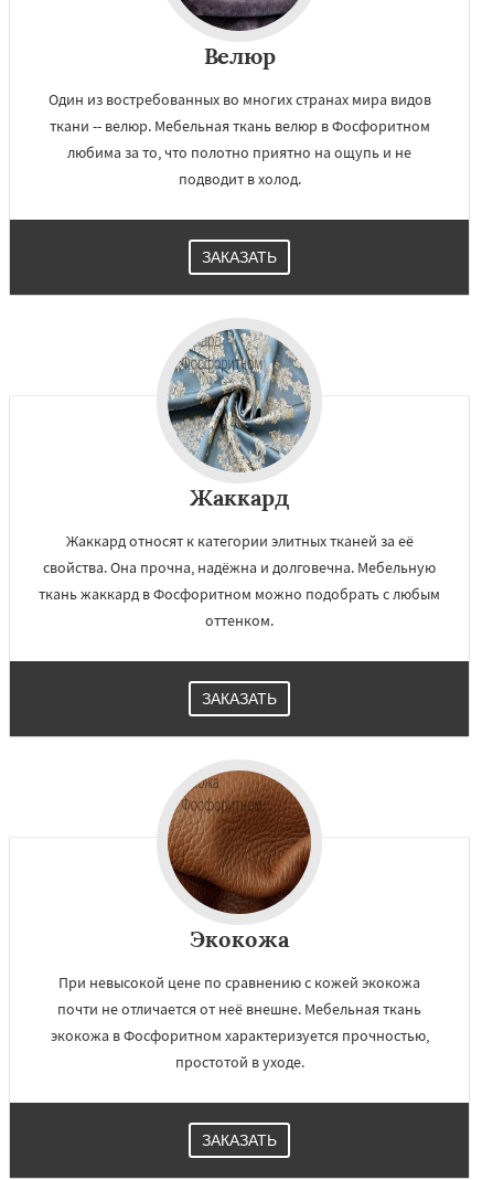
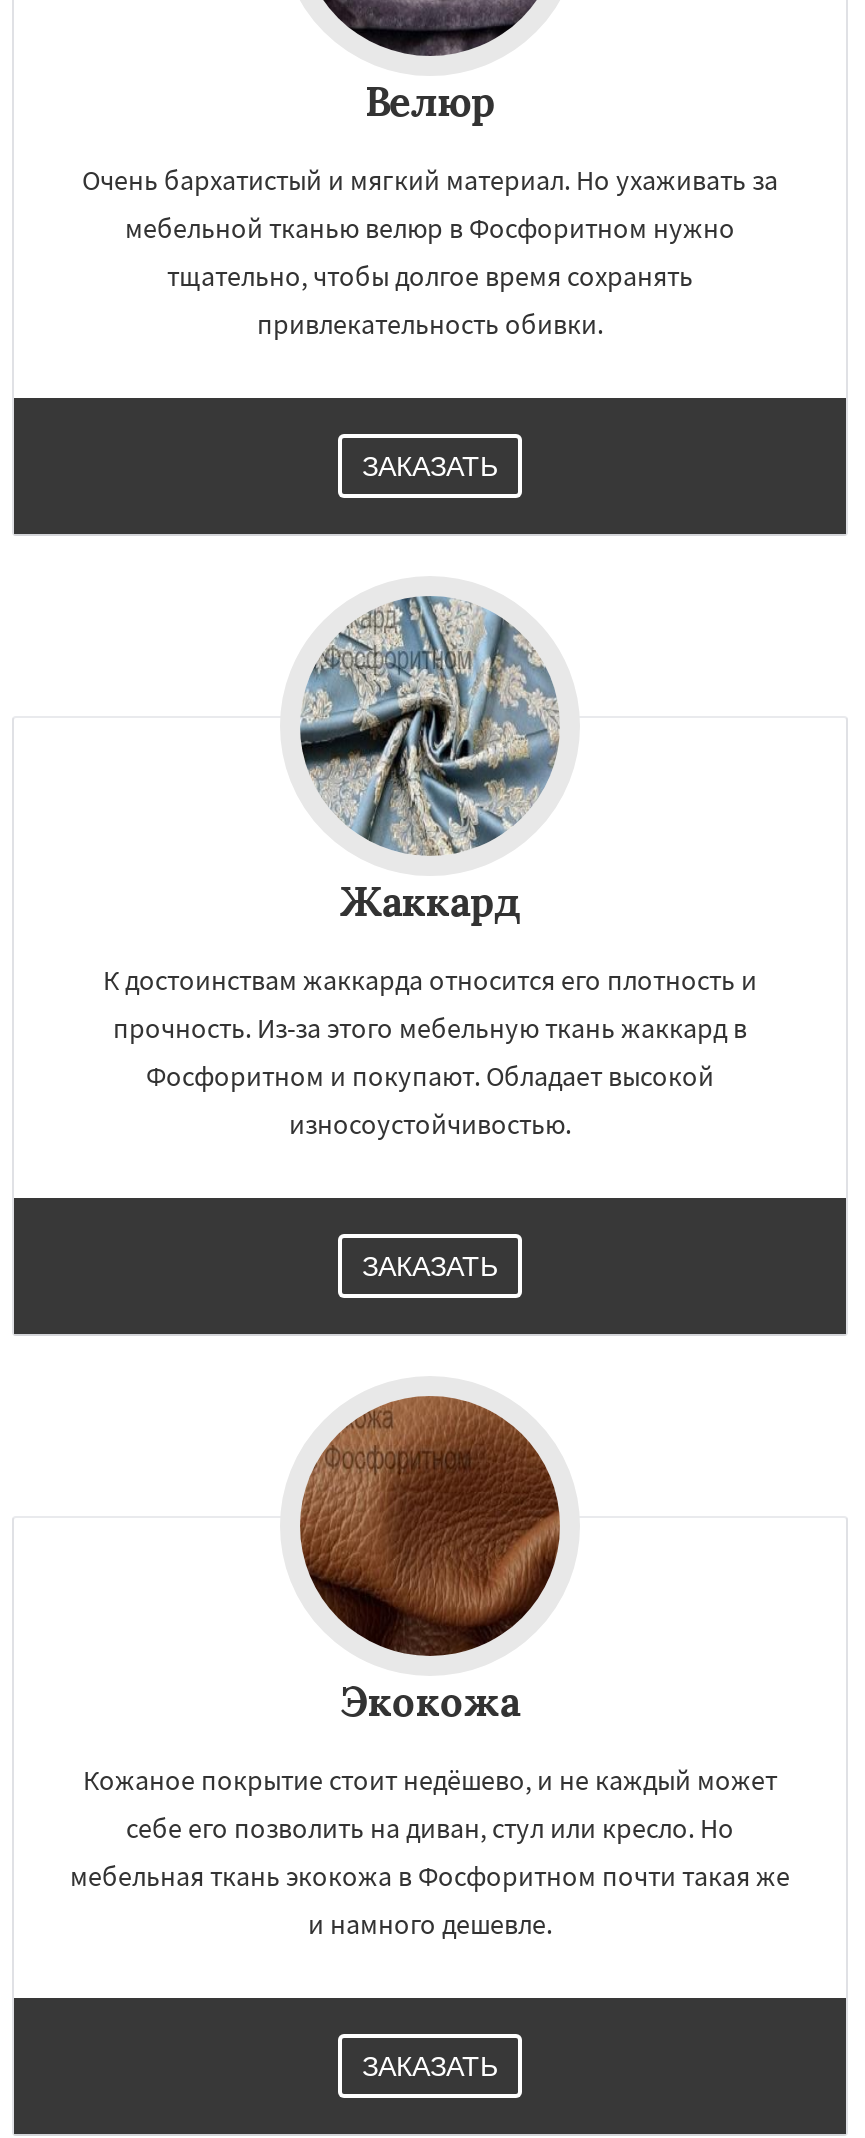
- Один из востребованных во многих странах мира видов
- ткани -- велюр. Мебельная ткань велюр в Фосфоритном
- любима за то, что полотно приятно на ощупь и не
- подводит в холод.
+ Очень бархатистый и мягкий материал. Но ухаживать за
+ мебельной тканью велюр в Фосфоритном нужно
+ тщательно, чтобы долгое время сохранять
+ привлекательность обивки.

- Жаккард относят к категории элитных тканей за её
- свойства. Она прочна, надёжна и долговечна. Мебельную
- ткань жаккард в Фосфоритном можно подобрать с любым
- оттенком.
+ К достоинствам жаккарда относится его плотность и
+ прочность. Из-за этого мебельную ткань жаккард в
+ Фосфоритном и покупают. Обладает высокой
+ износоустойчивостью.

- При невысокой цене по сравнению с кожей экокожа
- почти не отличается от неё внешне. Мебельная ткань
- экокожа в Фосфоритном характеризуется прочностью,
- простотой в уходе.
+ Кожаное покрытие стоит недёшево, и не каждый может
+ себе его позволить на диван, стул или кресло. Но
+ мебельная ткань экокожа в Фосфоритном почти такая же
+ и намного дешевле.
